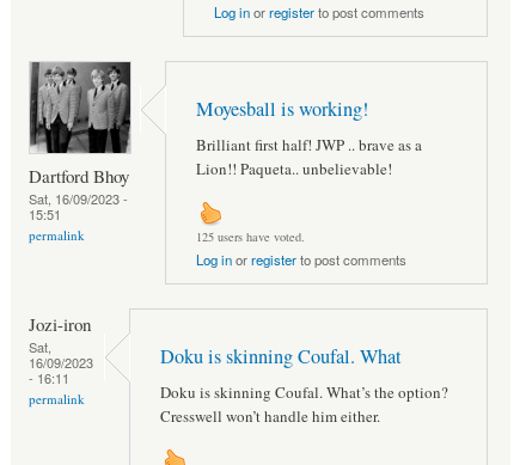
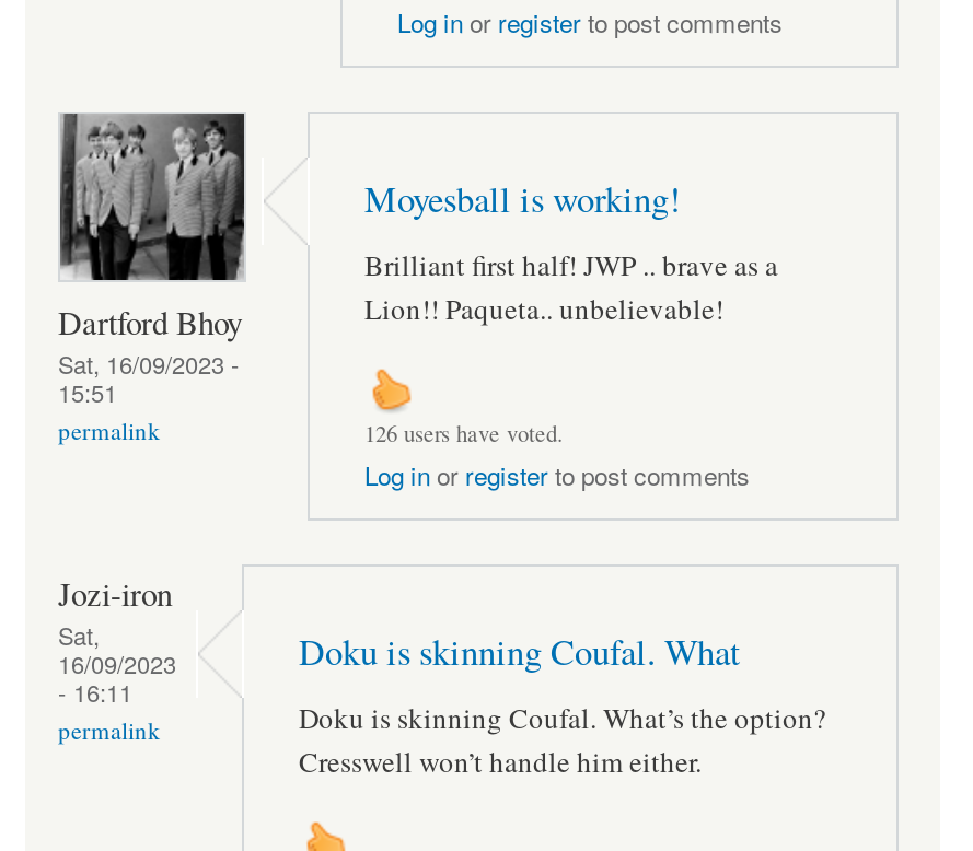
- 125 users have voted.
+ 126 users have voted.
